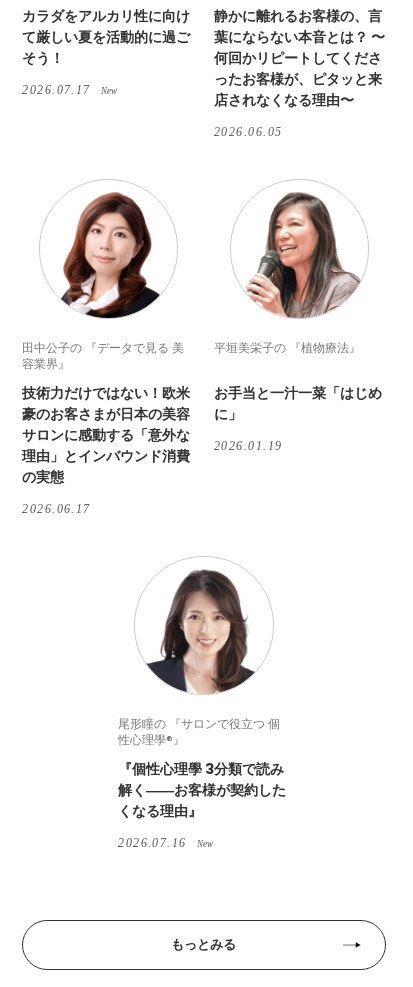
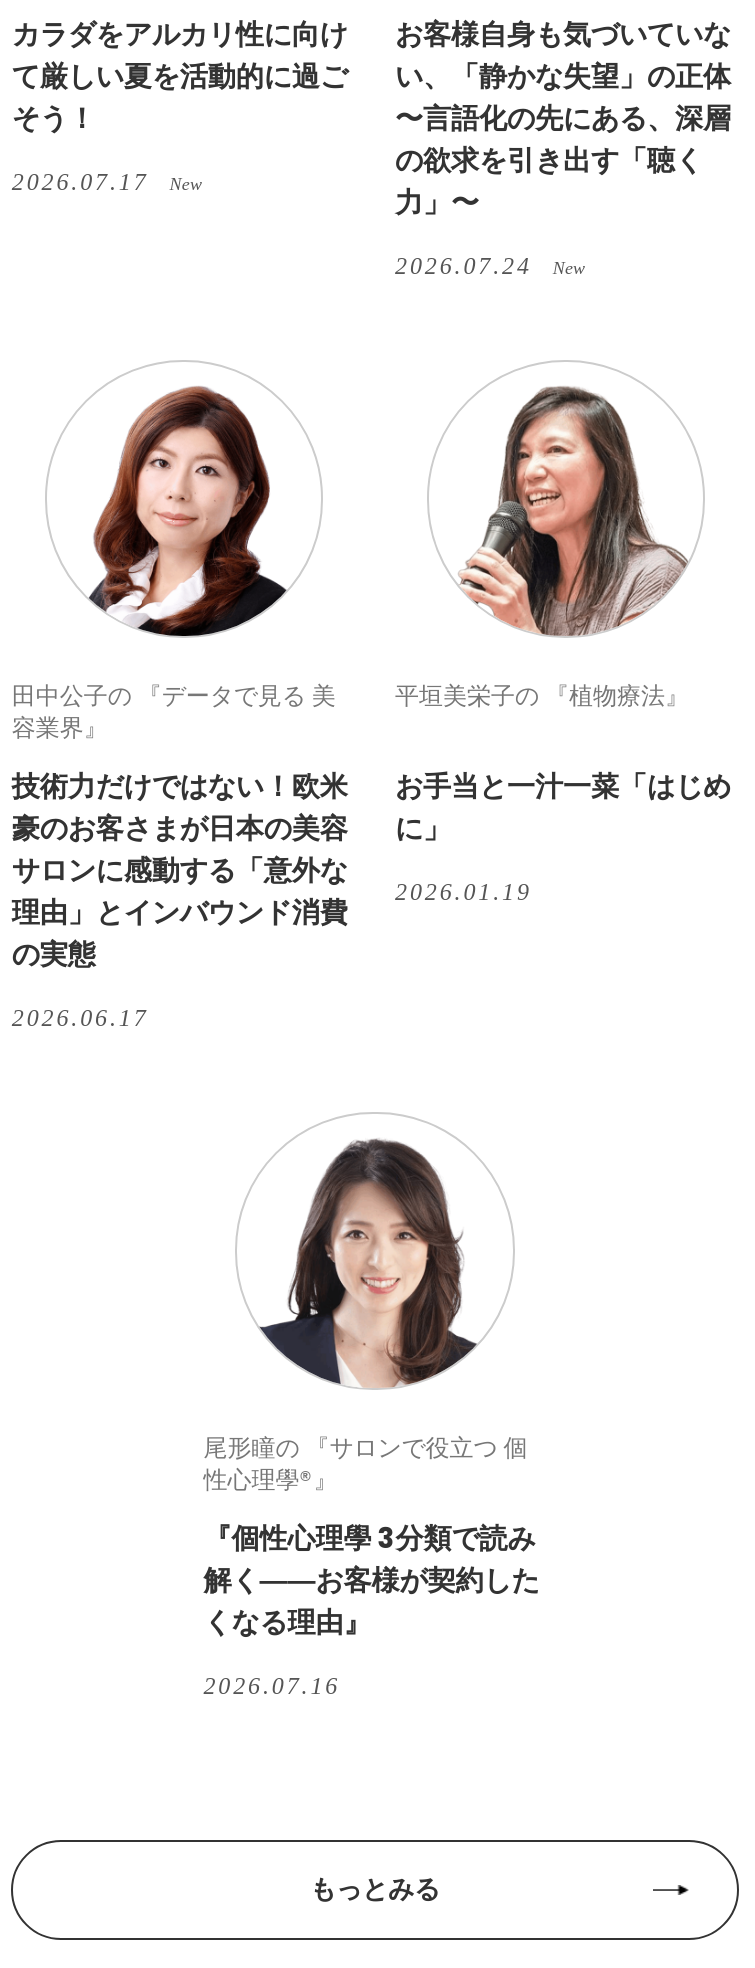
- 静かに離れるお客様の、言
- 葉にならない本音とは？ 〜
- 何回かリピートしてくださ
- ったお客様が、ピタッと来
- 店されなくなる理由〜
+ お客様自身も気づいていな
+ い、「静かな失望」の正体
+ 〜言語化の先にある、深層
+ の欲求を引き出す「聴く
+ 力」〜

- 2026.06.05
+ 2026.07.24 New

- 2026.07.16 New
+ 2026.07.16
